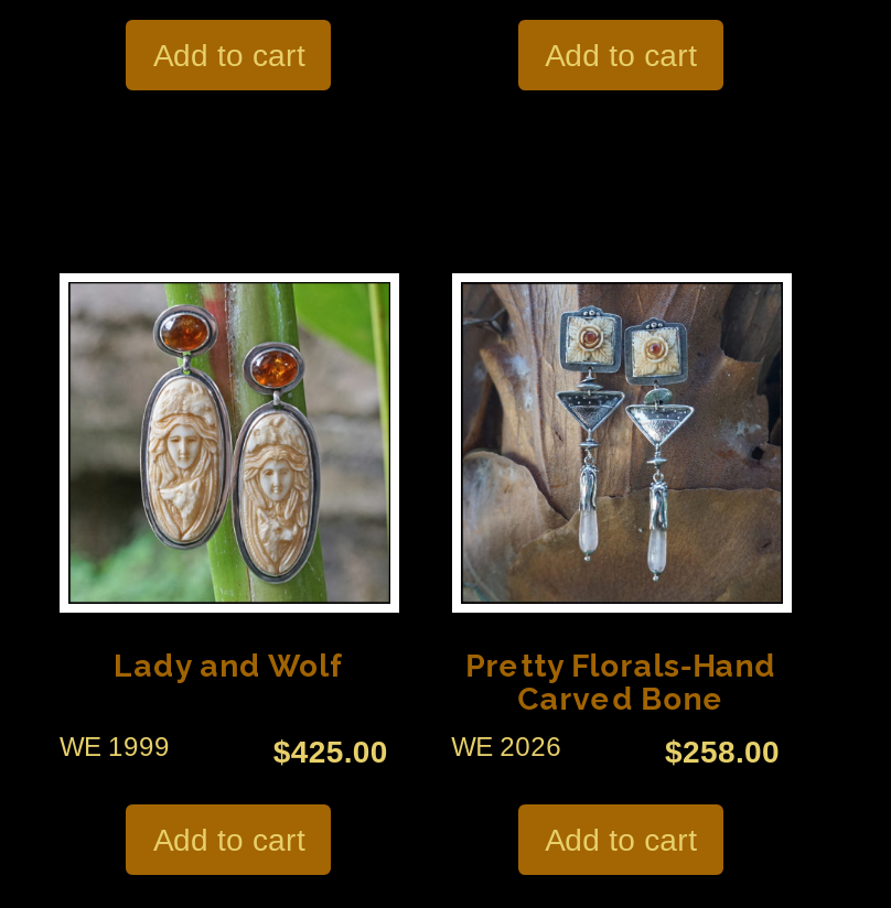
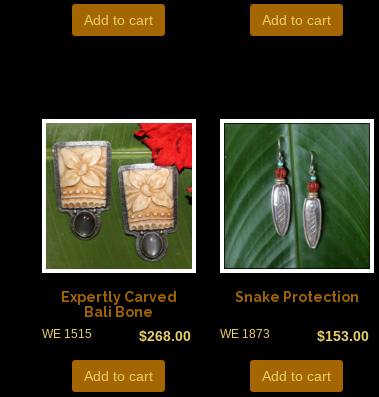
- [image]
- Lady and Wolf
+ [image]
+ Expertly Carved
+ Bali Bone

- [image]
- Pretty Florals-Hand
- Carved Bone
+ [image]
+ Snake Protection

- $425.00
- WE 1999
+ $268.00
+ WE 1515

- $258.00
- WE 2026
+ $153.00
+ WE 1873
